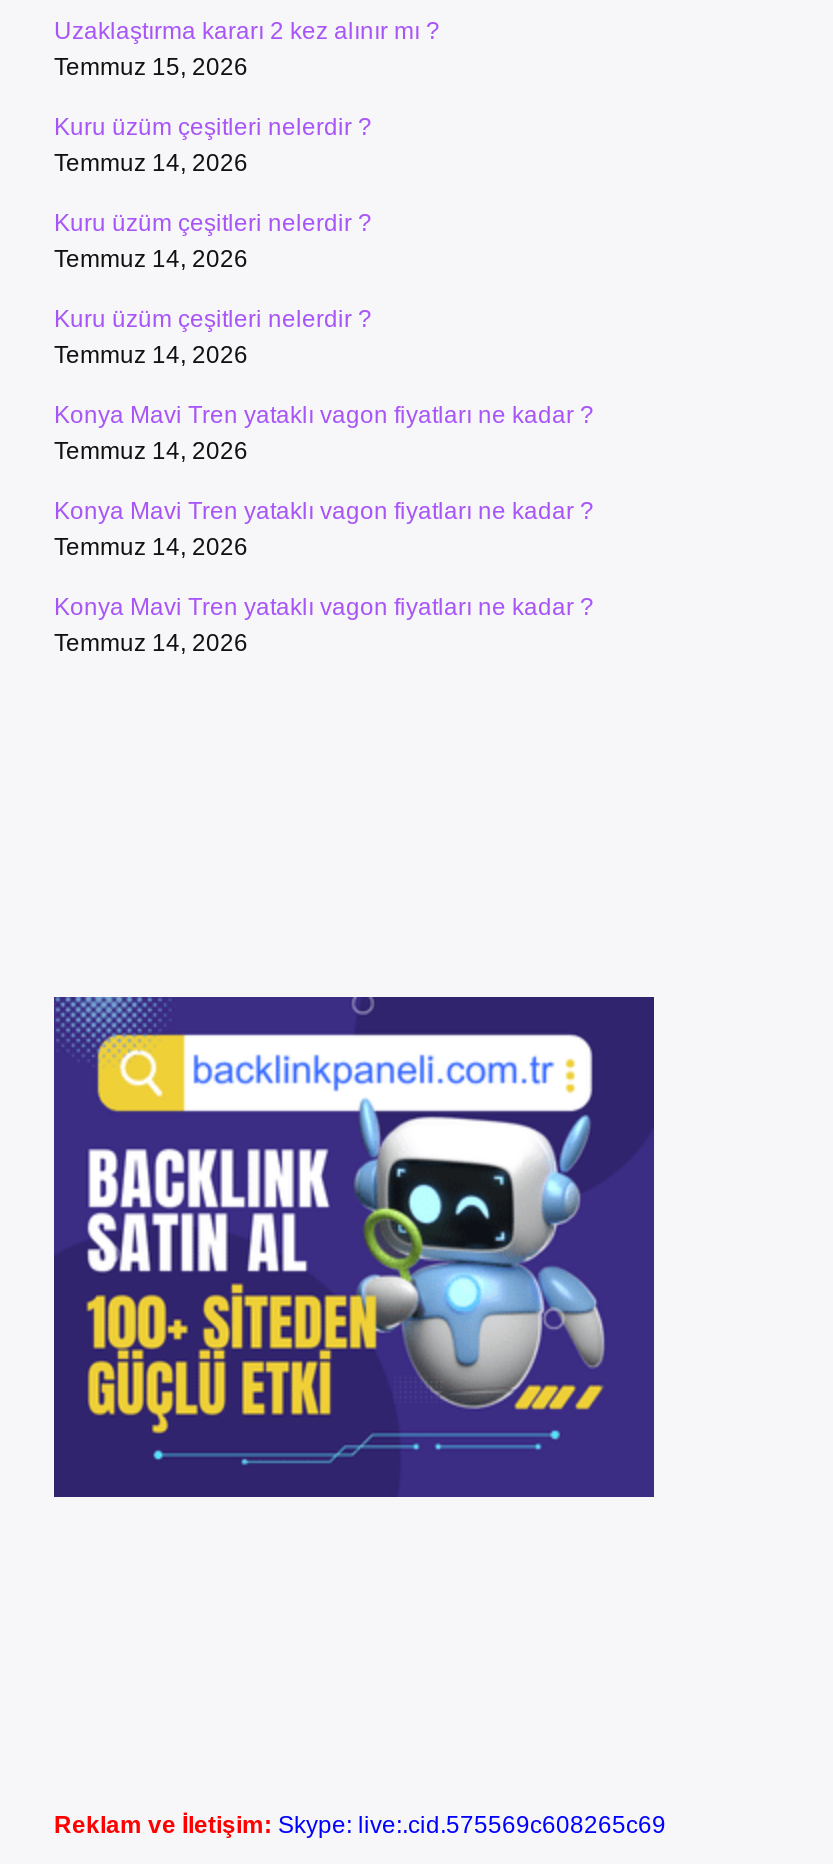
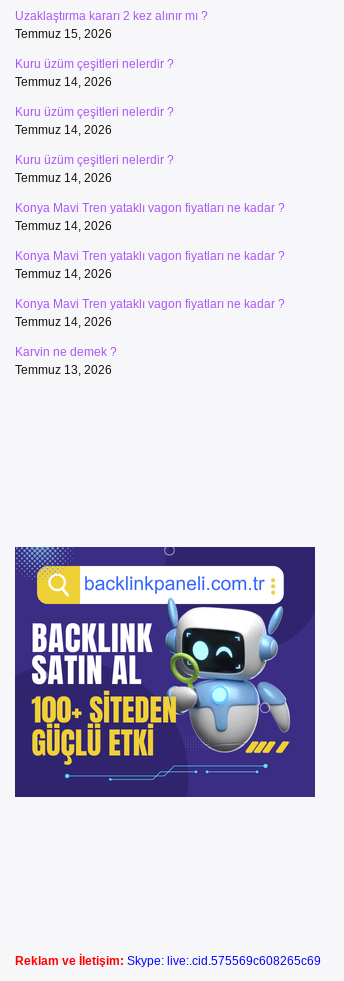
+ Karvin ne demek ?
+ Temmuz 13, 2026
